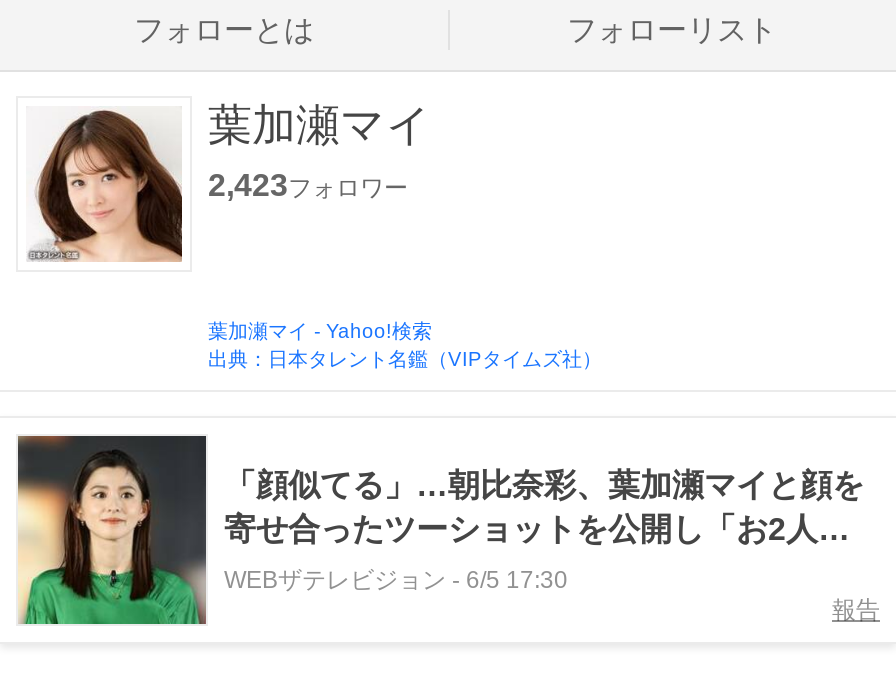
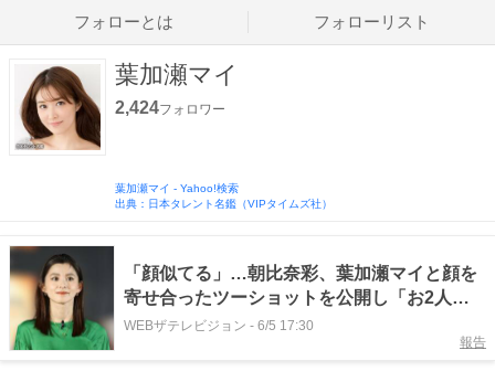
- 2,423フォロワー
+ 2,424フォロワー
